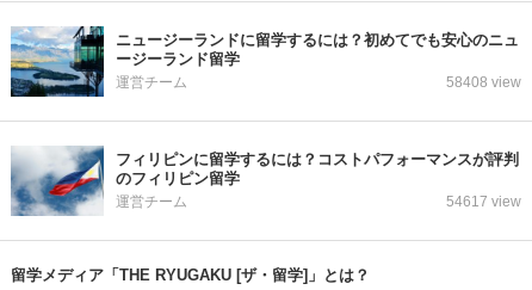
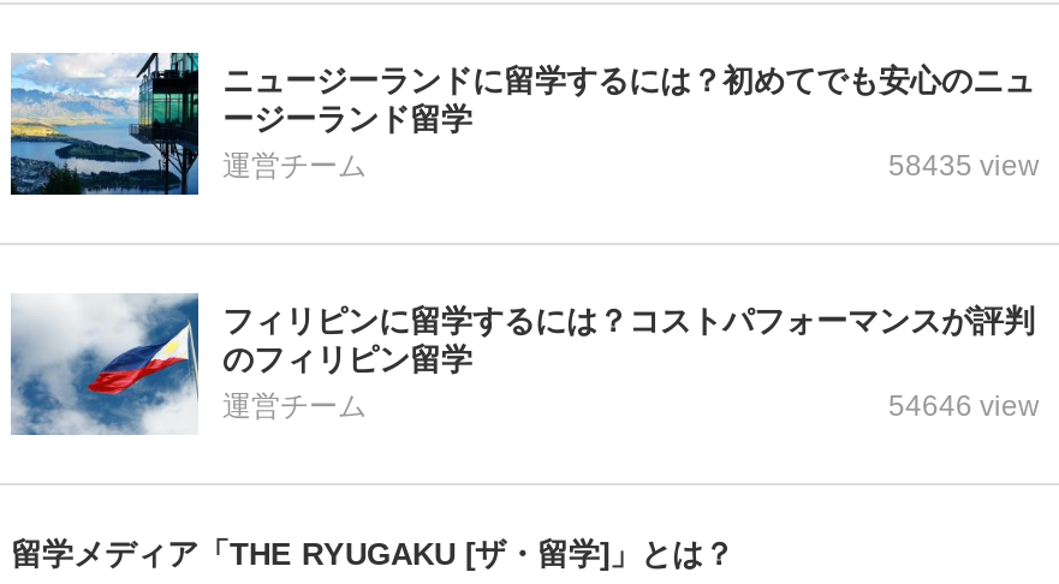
- 58408 view
+ 58435 view

- 54617 view
+ 54646 view
